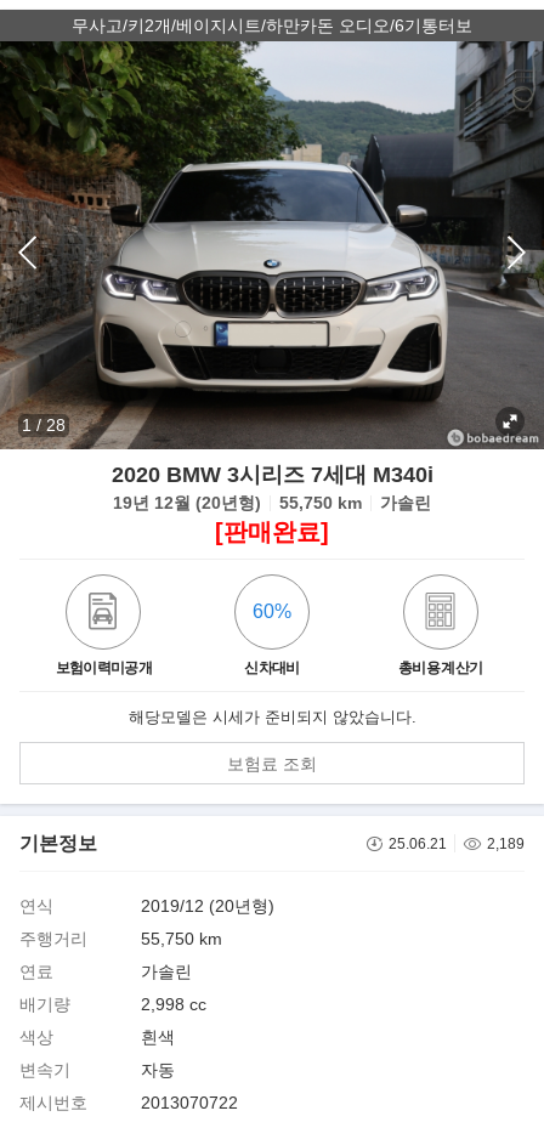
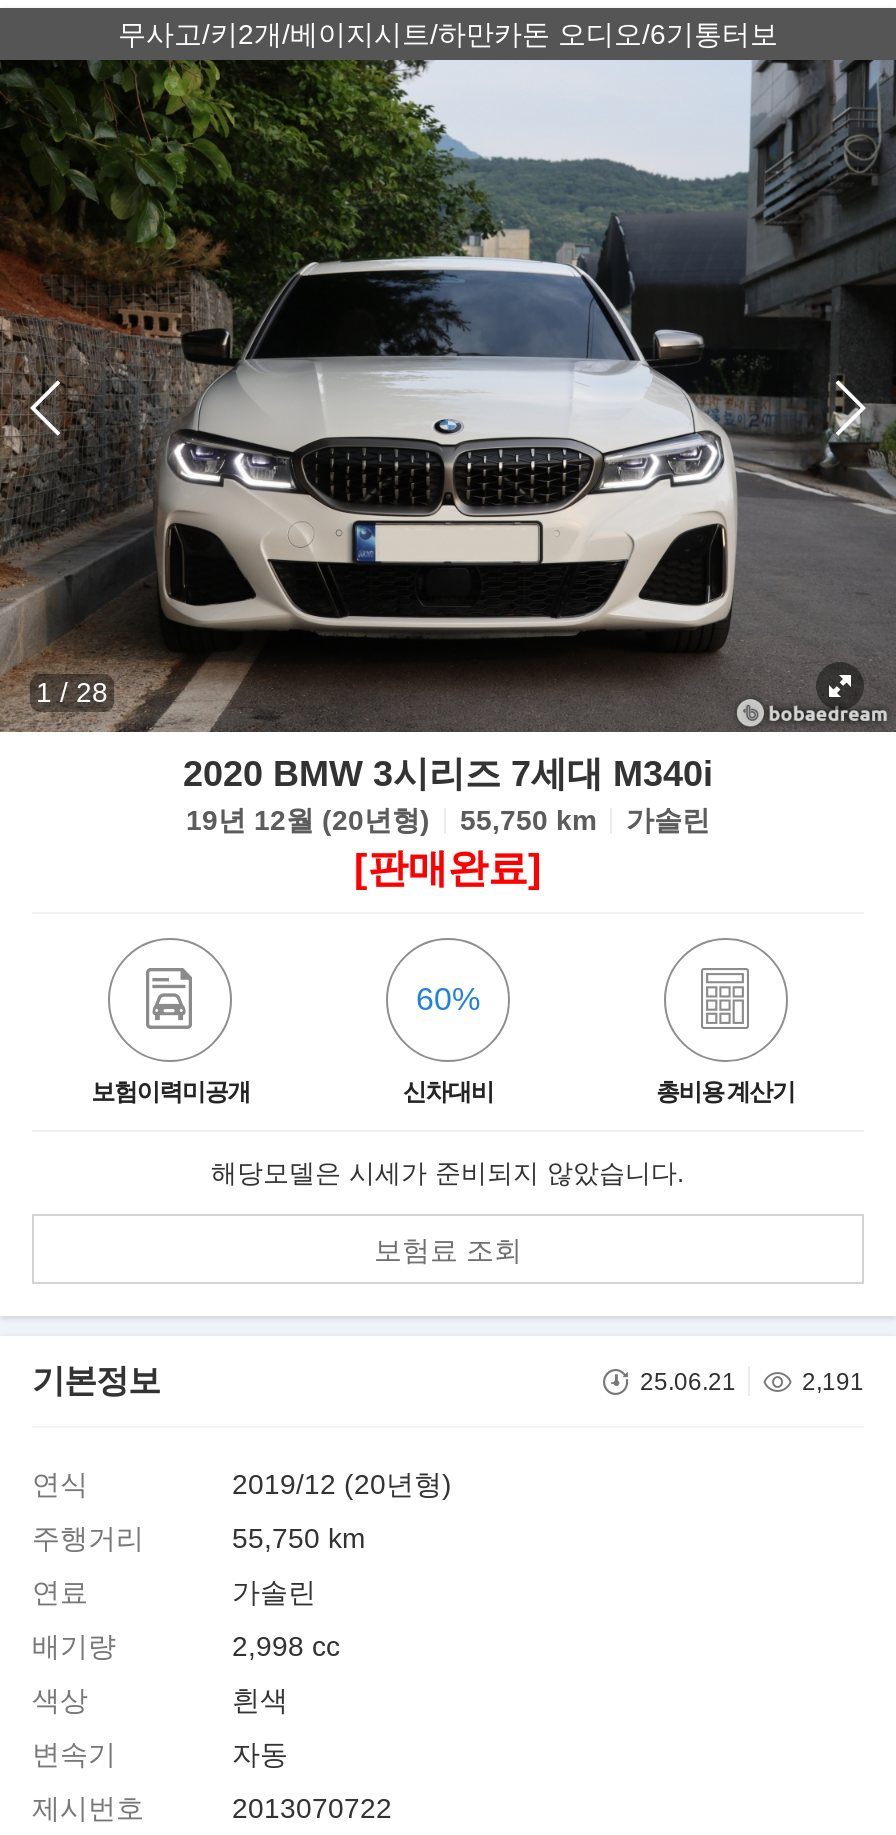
- 2,189
+ 2,191
